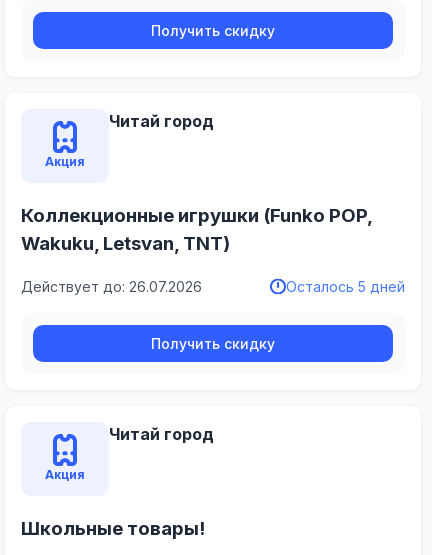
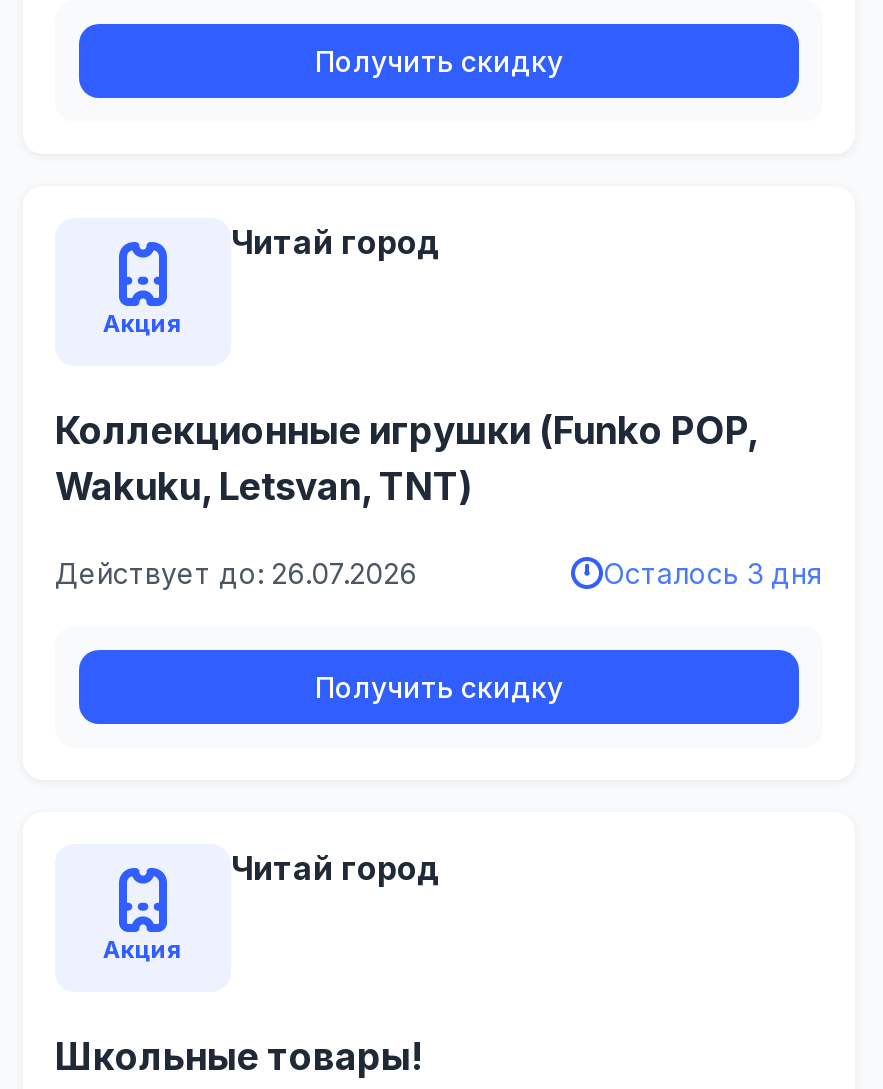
- Осталось 5 дней
+ Осталось 3 дня
